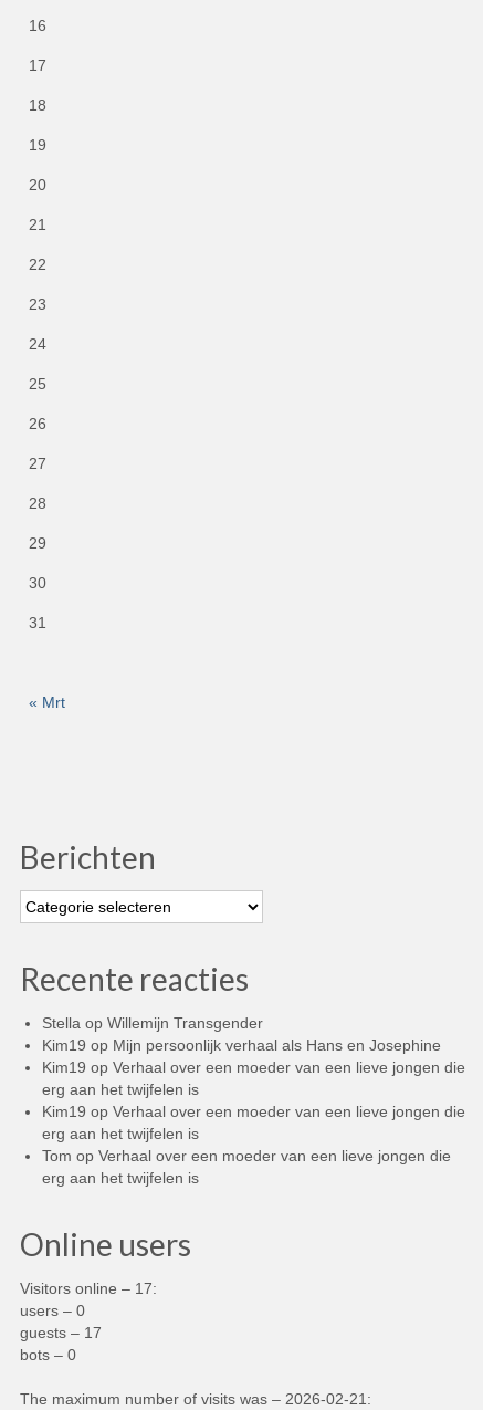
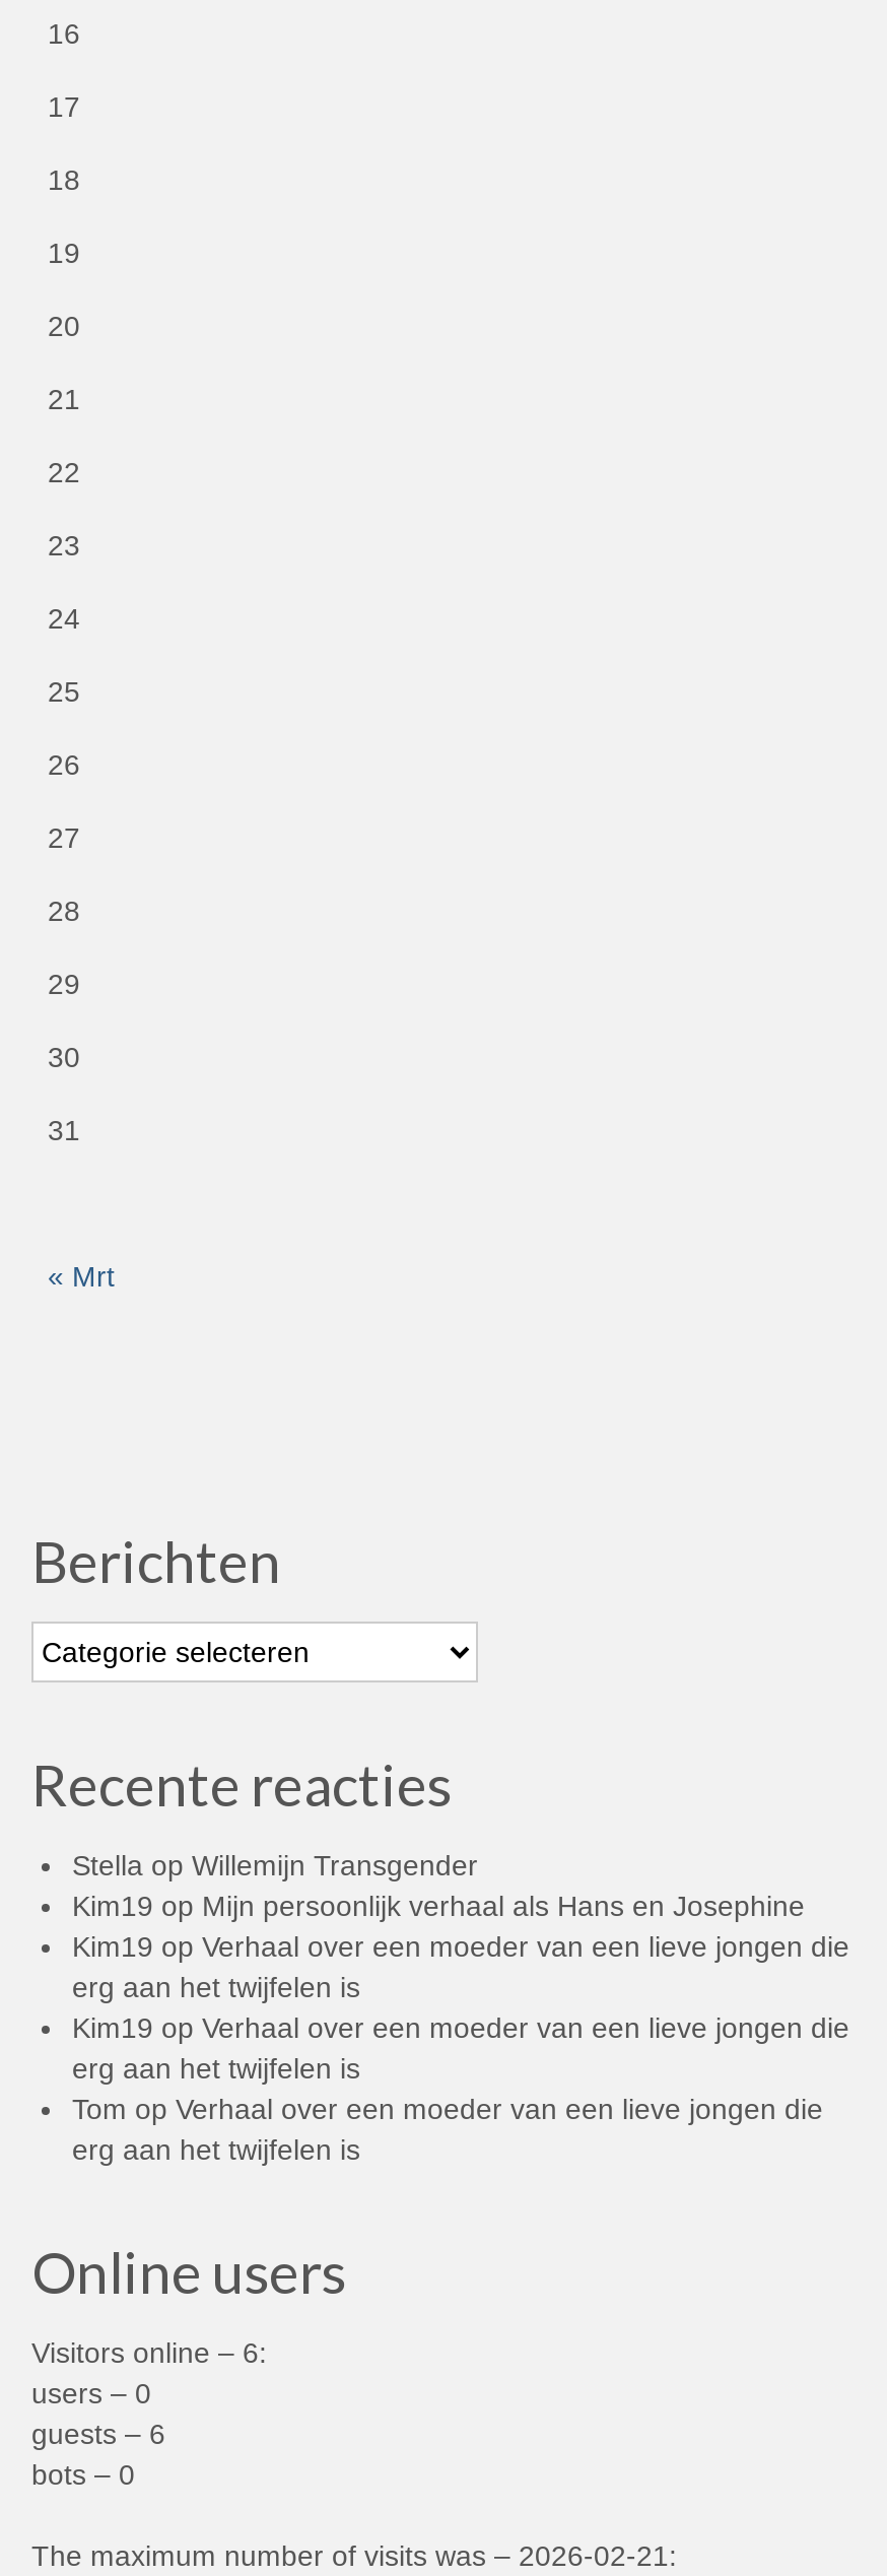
- Visitors online – 17:
+ Visitors online – 6:

- guests – 17
+ guests – 6
